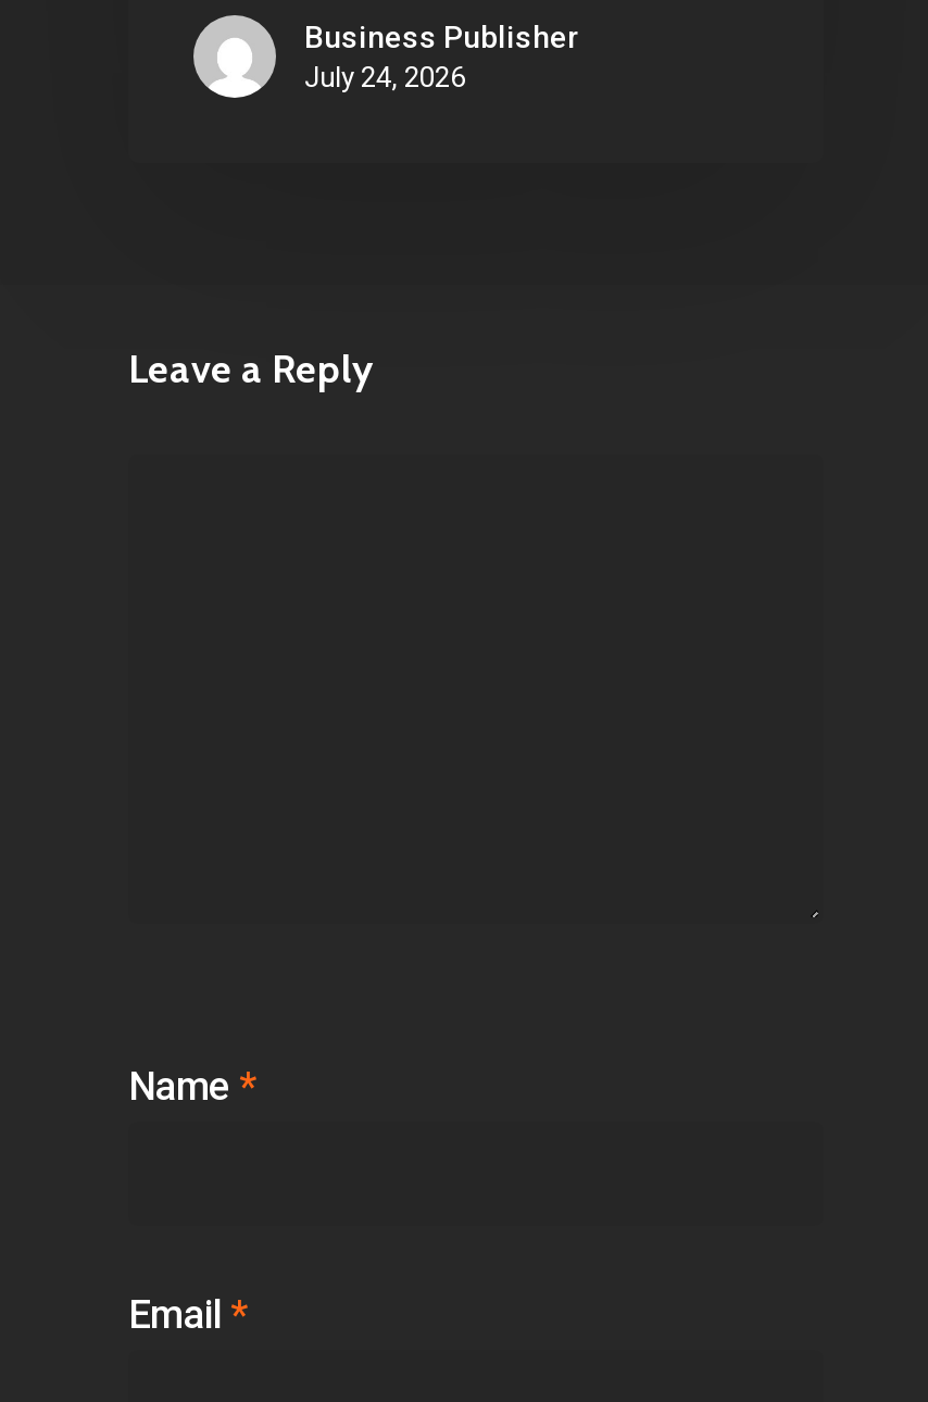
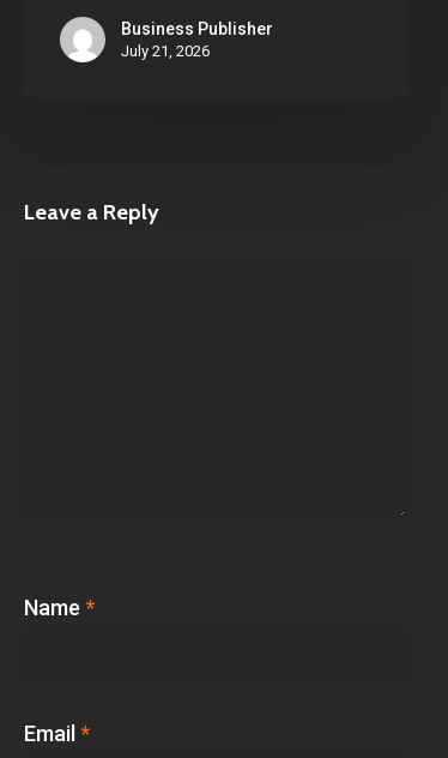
- July 24, 2026
+ July 21, 2026
